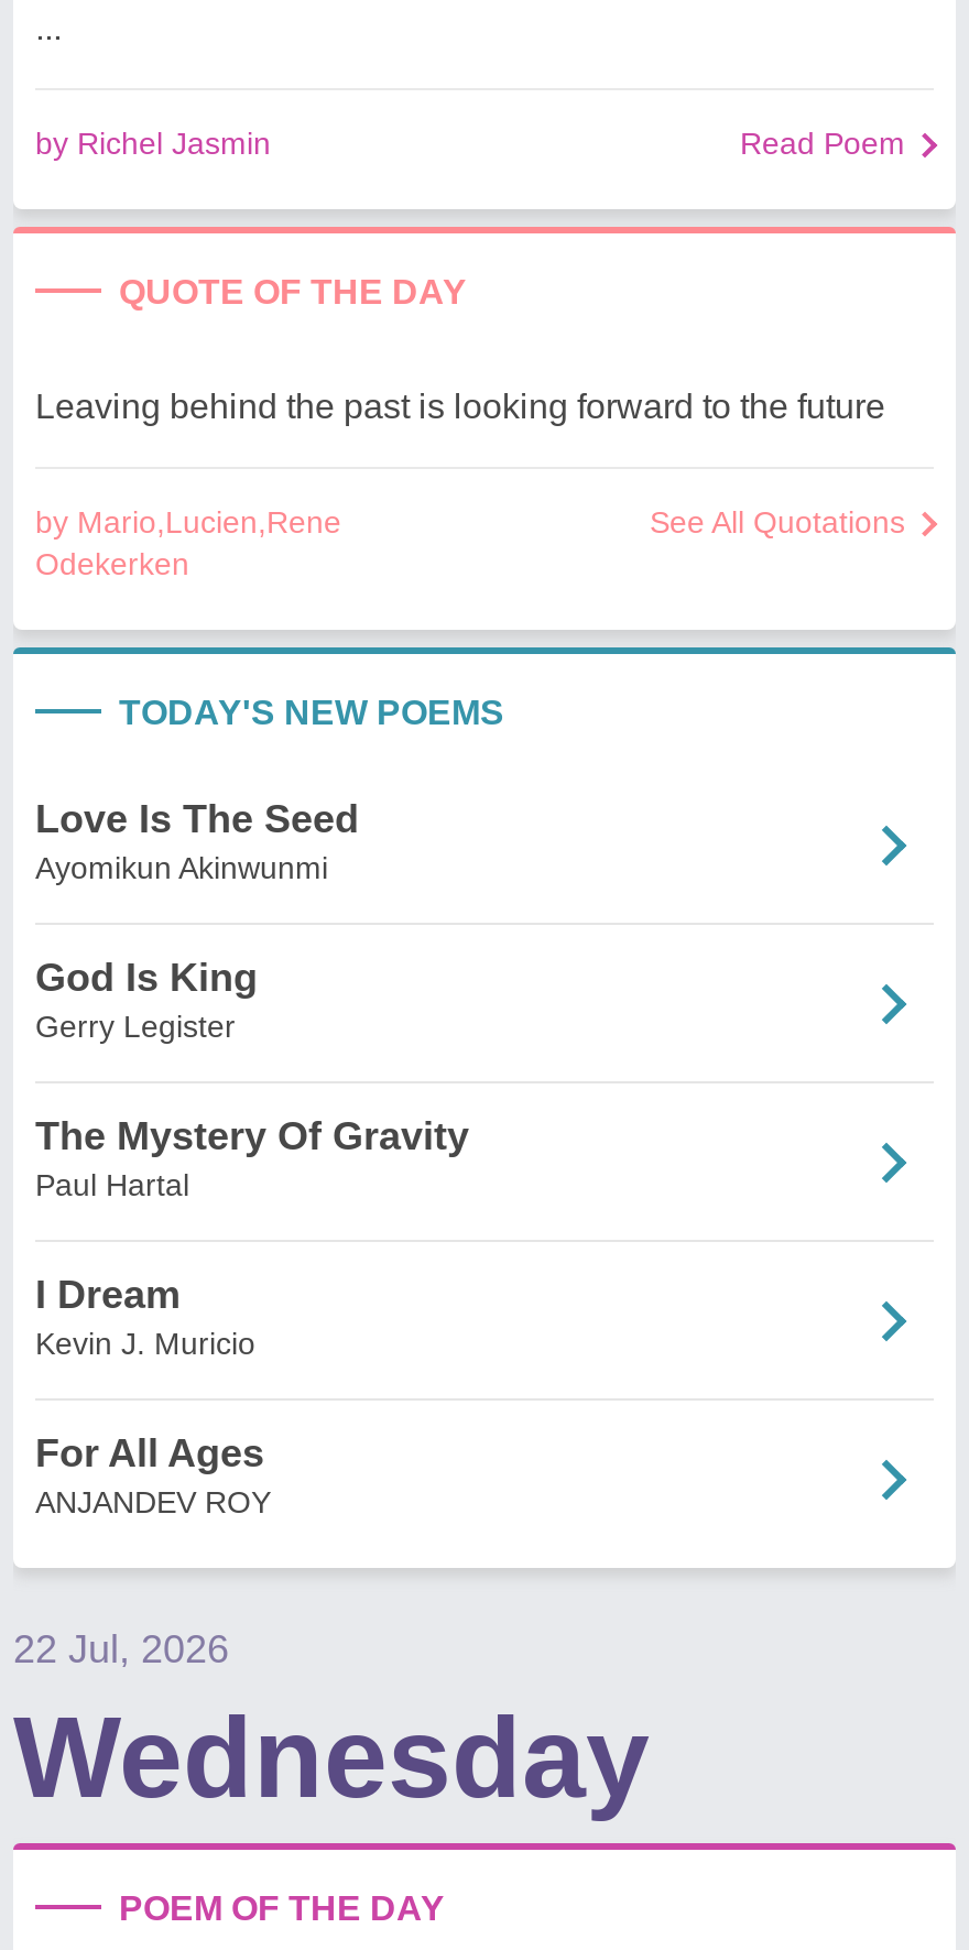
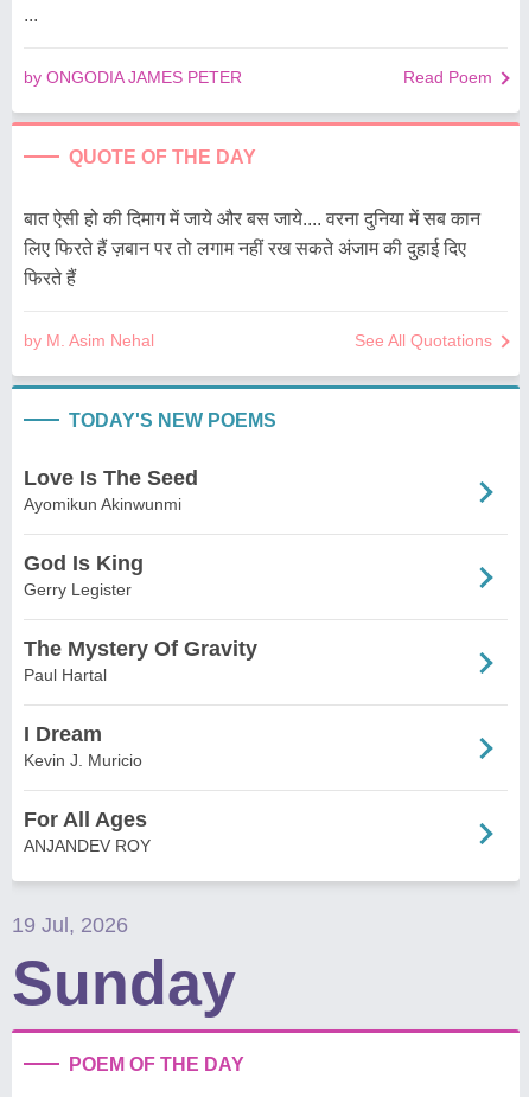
- by Richel Jasmin
+ by ONGODIA JAMES PETER

- Leaving behind the past is looking forward to the future
- by Mario,Lucien,Rene
- Odekerken
+ बात ऐसी हो की दिमाग में जाये और बस जाये.... वरना दुनिया में सब कान
+ लिए फिरते हैं ज़बान पर तो लगाम नहीं रख सकते अंजाम की दुहाई दिए
+ फिरते हैं
+ by M. Asim Nehal

moved down: See All Quotations

- 22 Jul, 2026
- Wednesday
+ 19 Jul, 2026
+ Sunday
